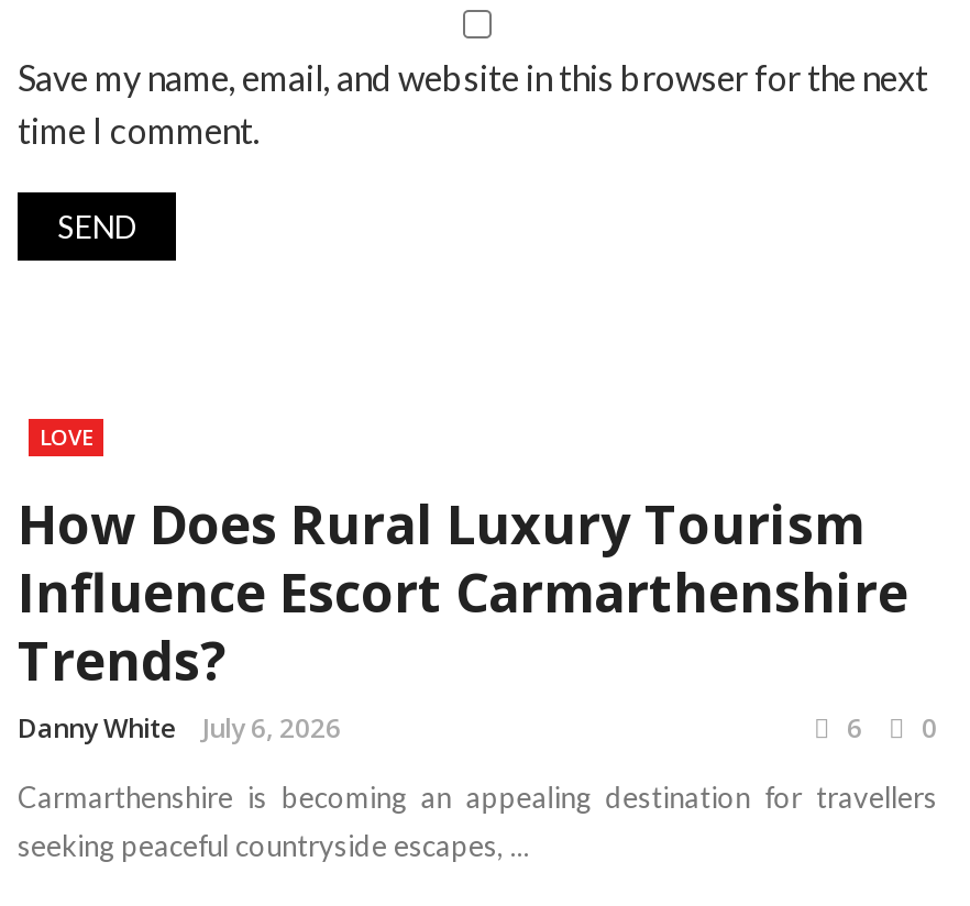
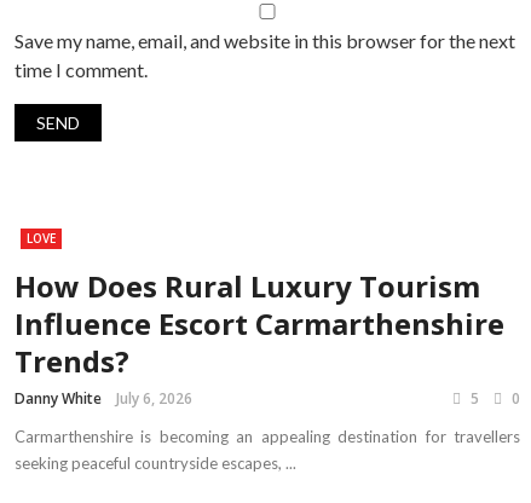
- 6 0
+ 5 0
